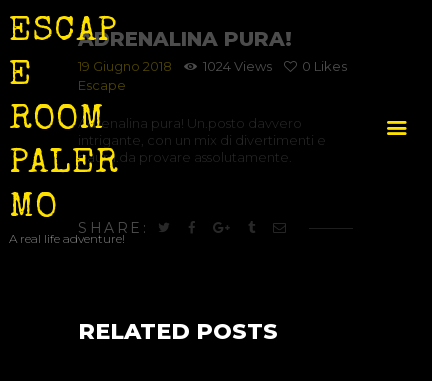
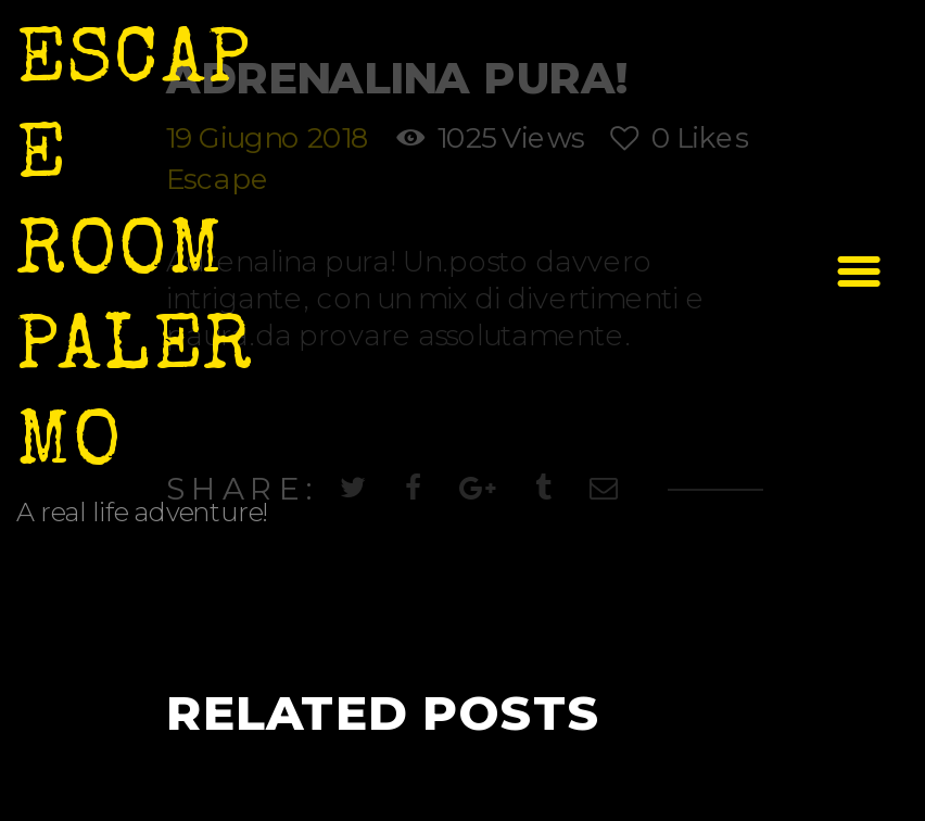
- 1024 Views
+ 1025 Views
